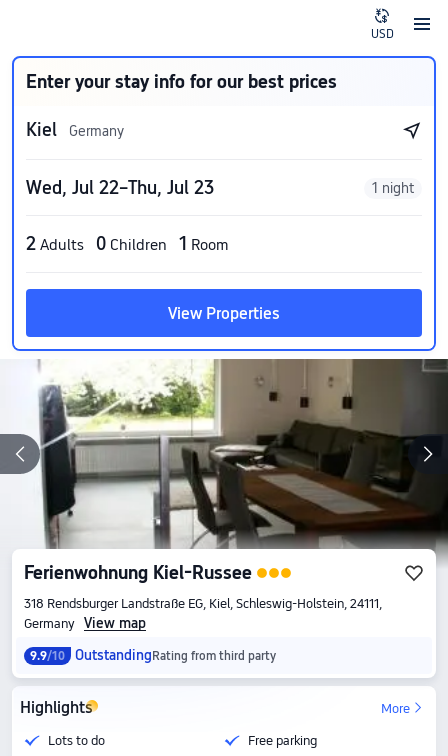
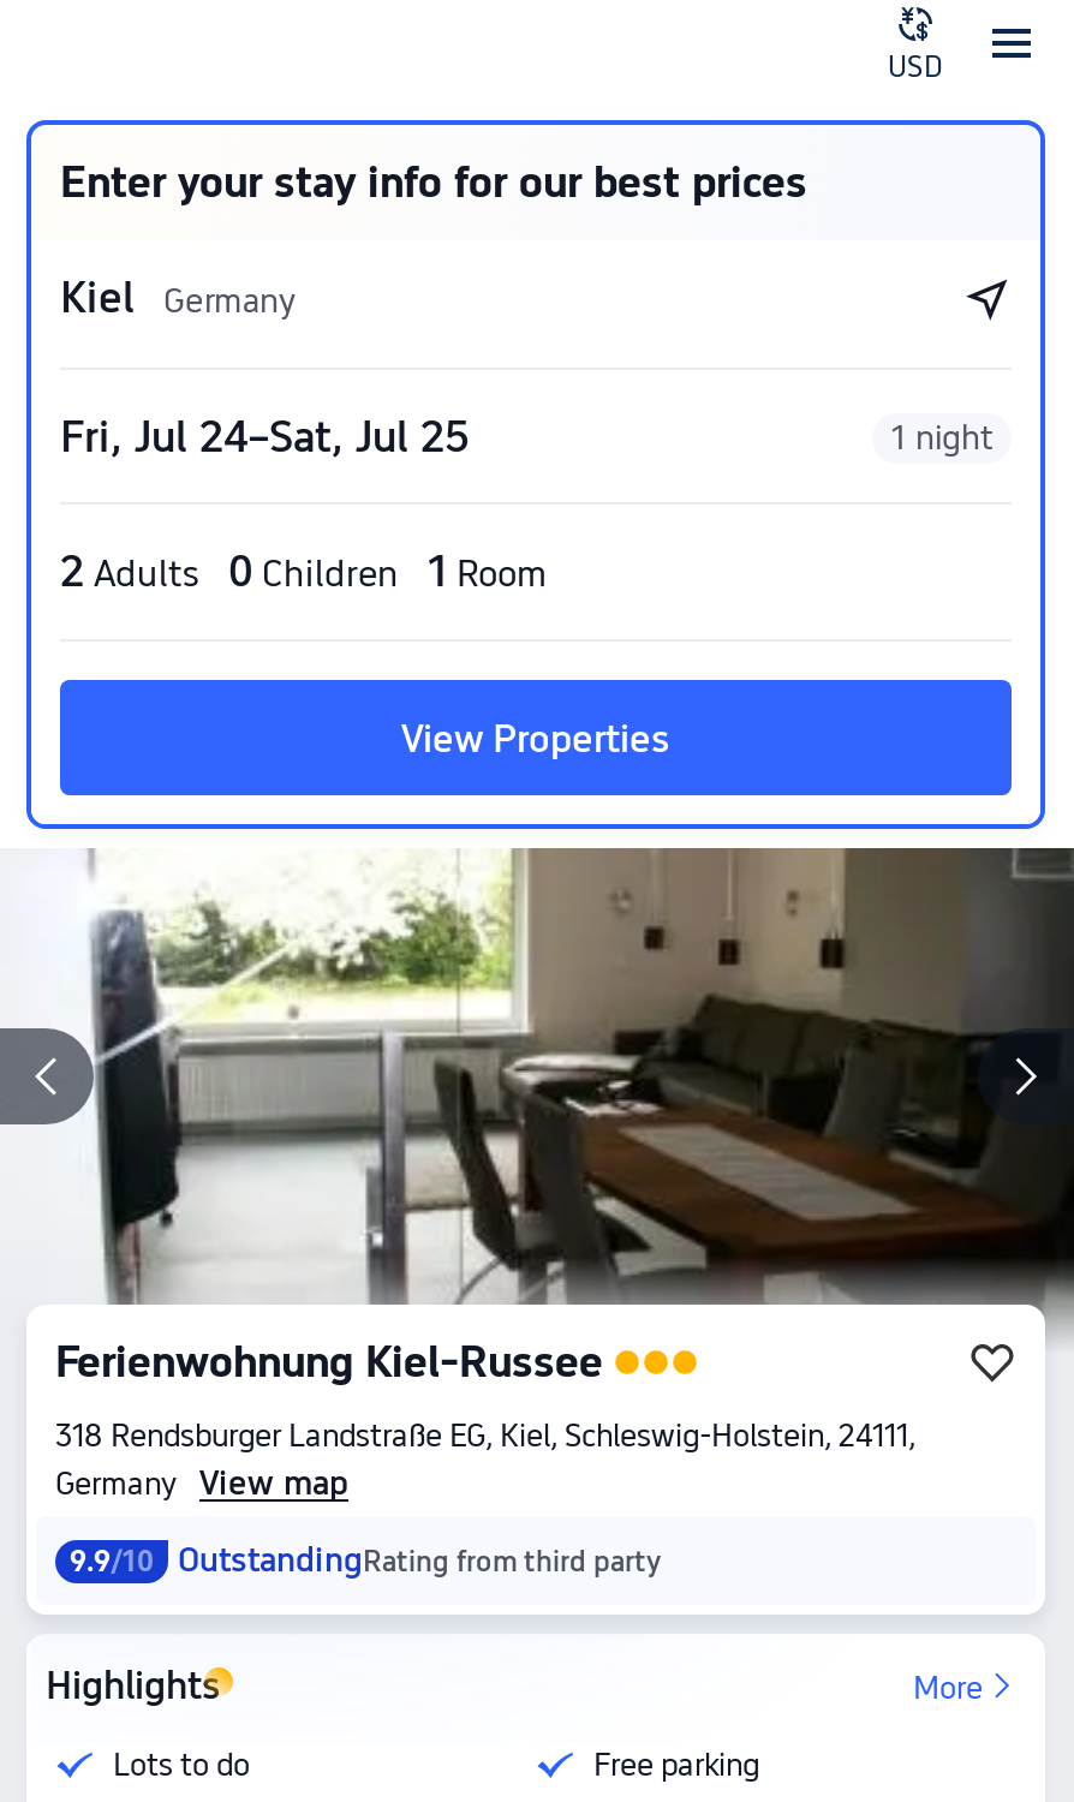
- Wed, Jul 22–Thu, Jul 23
+ Fri, Jul 24–Sat, Jul 25
